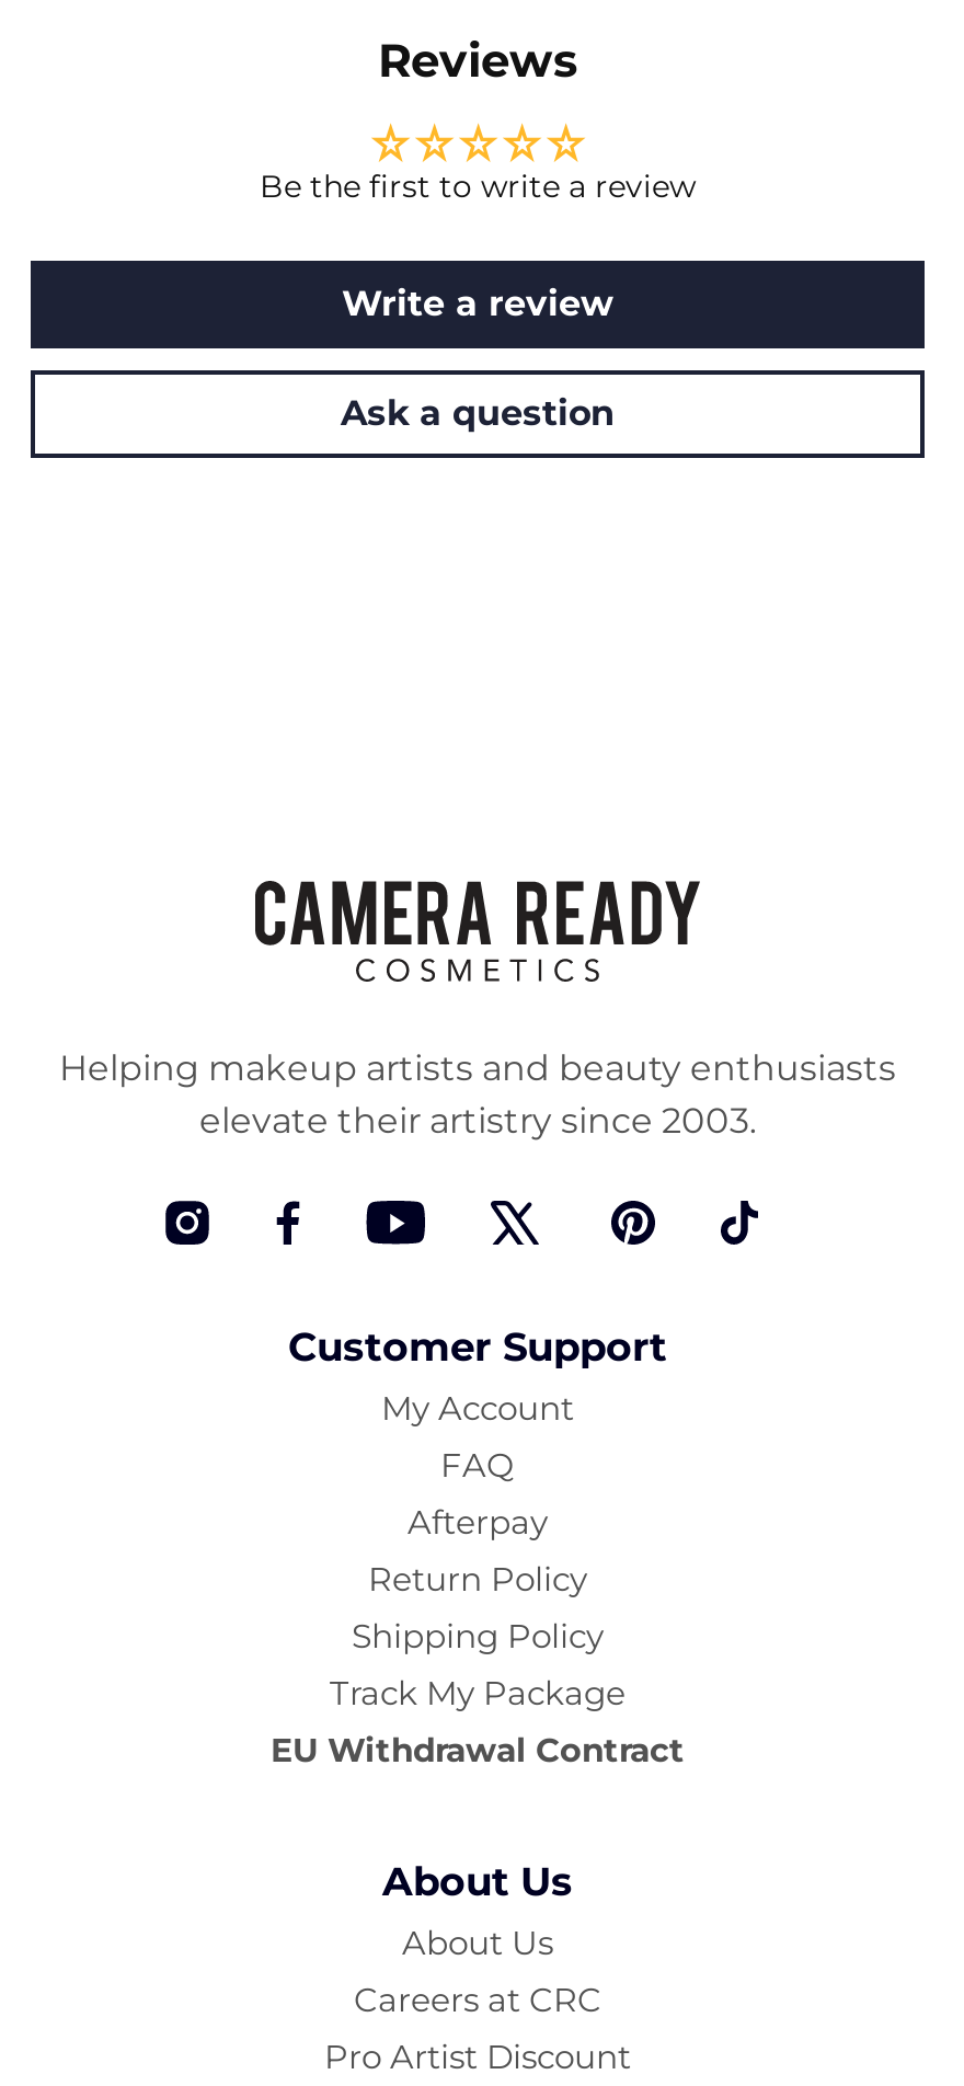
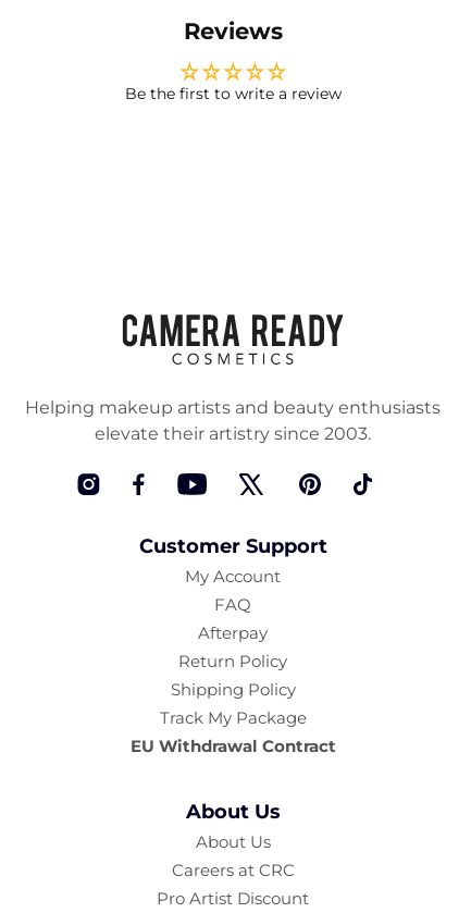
- Write a review
- Ask a question
